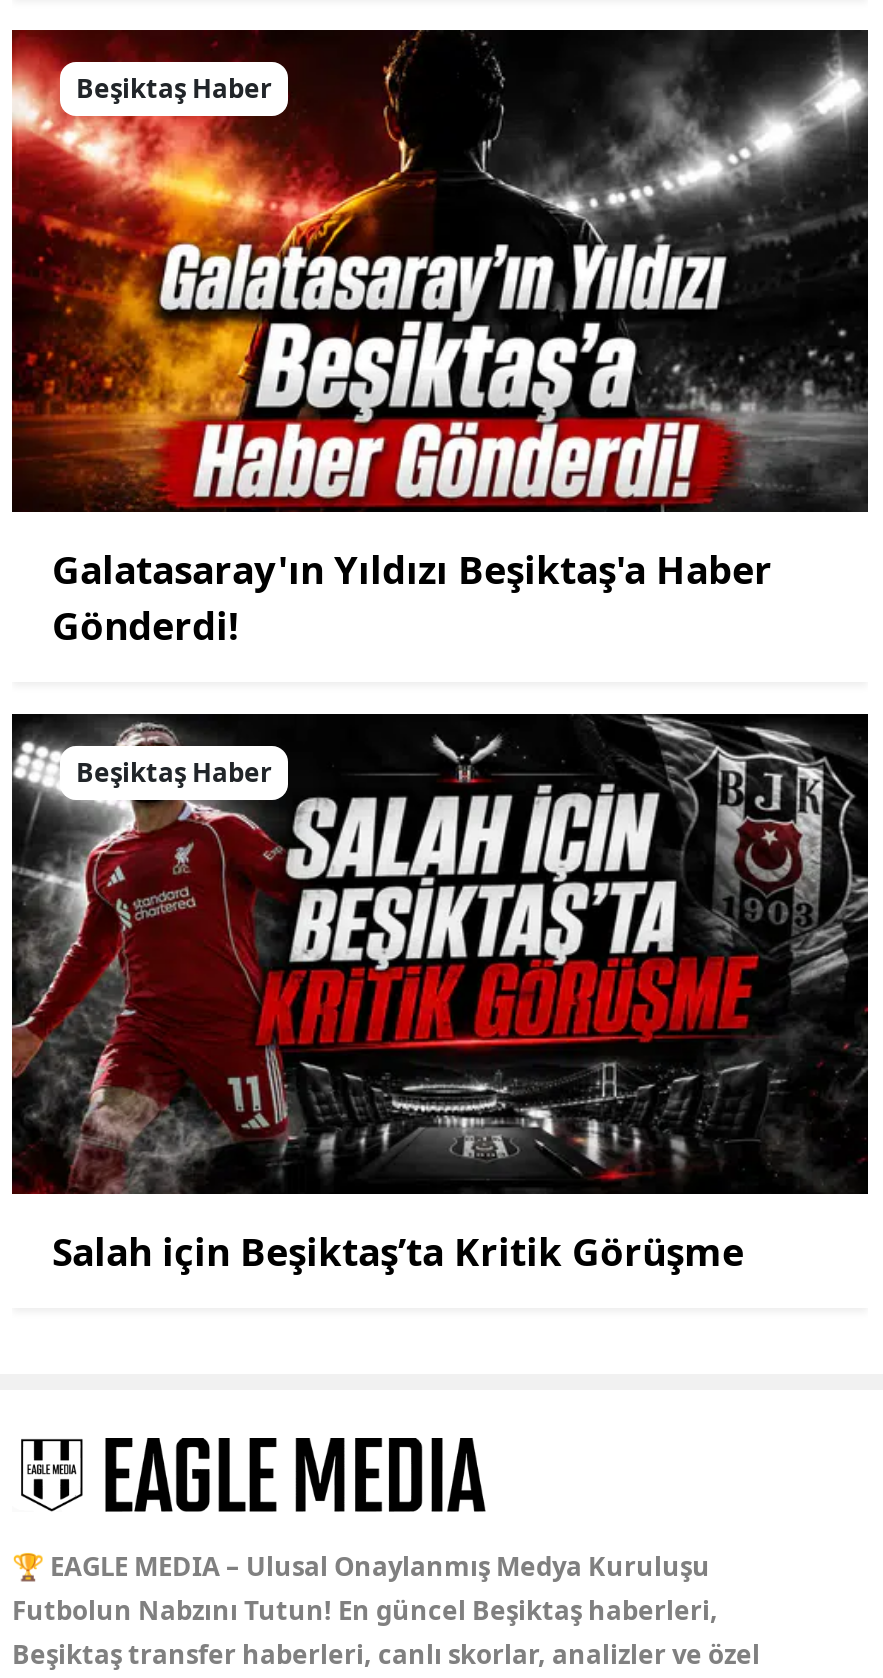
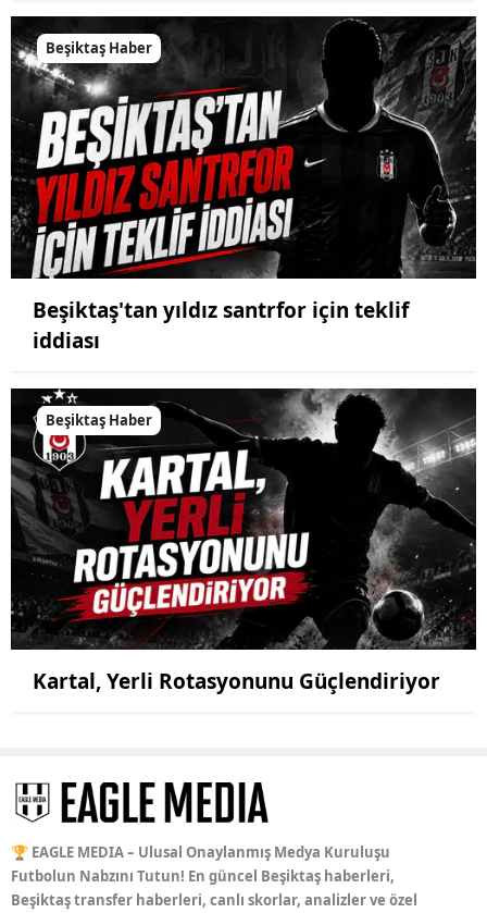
- [image]
- Galatasaray'ın Yıldızı Beşiktaş'a Haber
- Gönderdi!
+ [image]
+ Beşiktaş'tan yıldız santrfor için teklif
+ iddiası

- [image]
- Salah için Beşiktaş’ta Kritik Görüşme
+ [image]
+ Kartal, Yerli Rotasyonunu Güçlendiriyor
